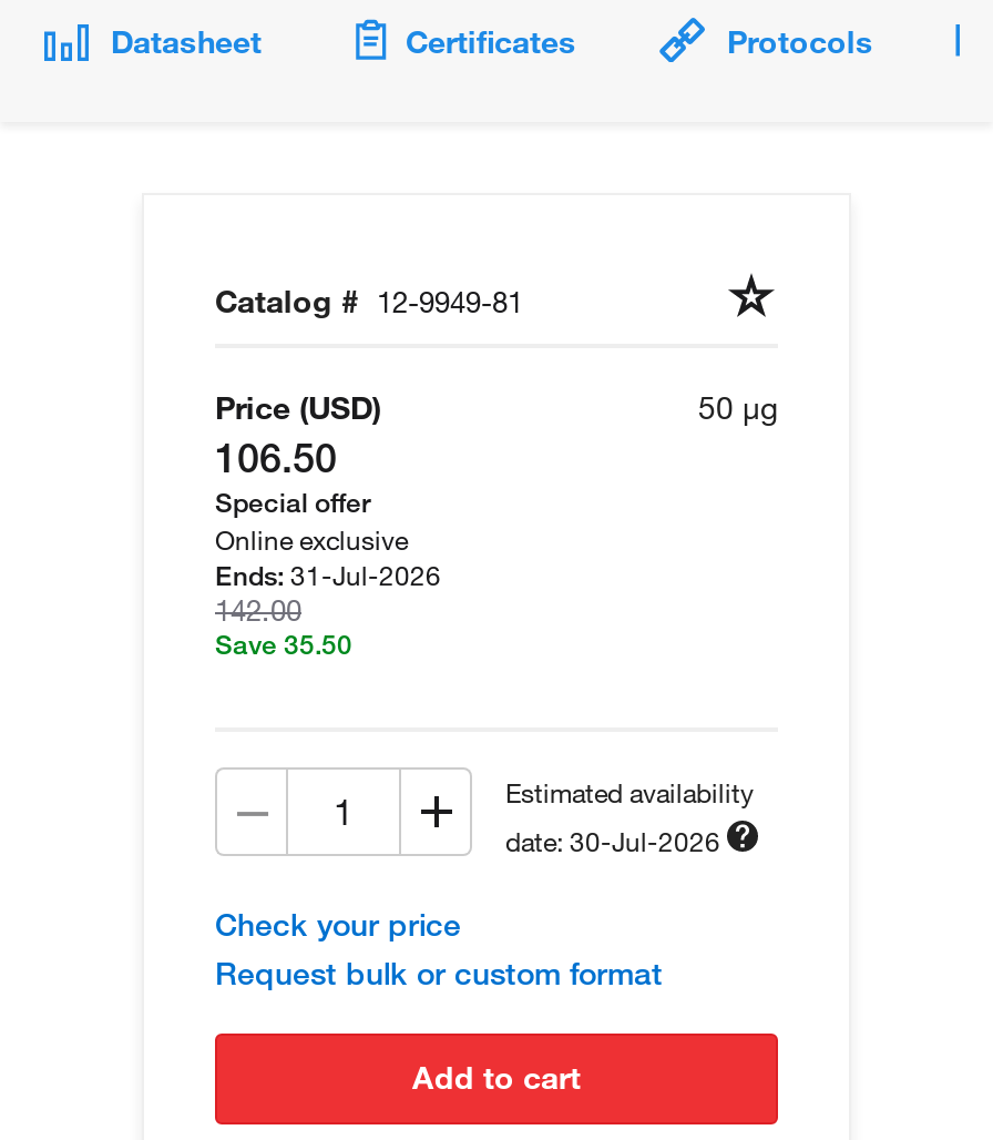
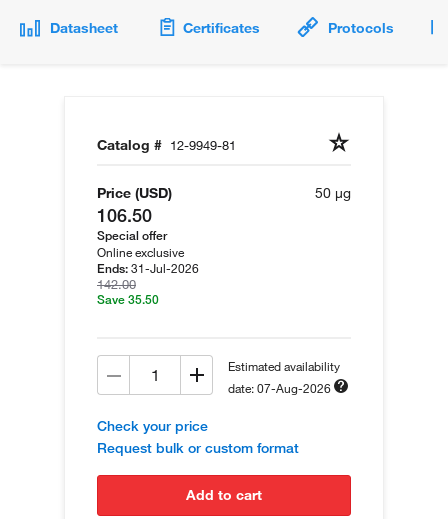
- date: 30-Jul-2026
+ date: 07-Aug-2026
